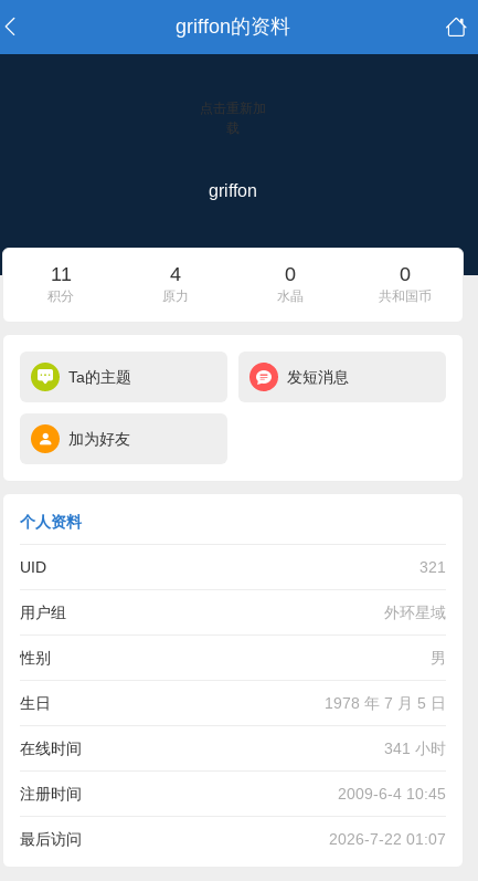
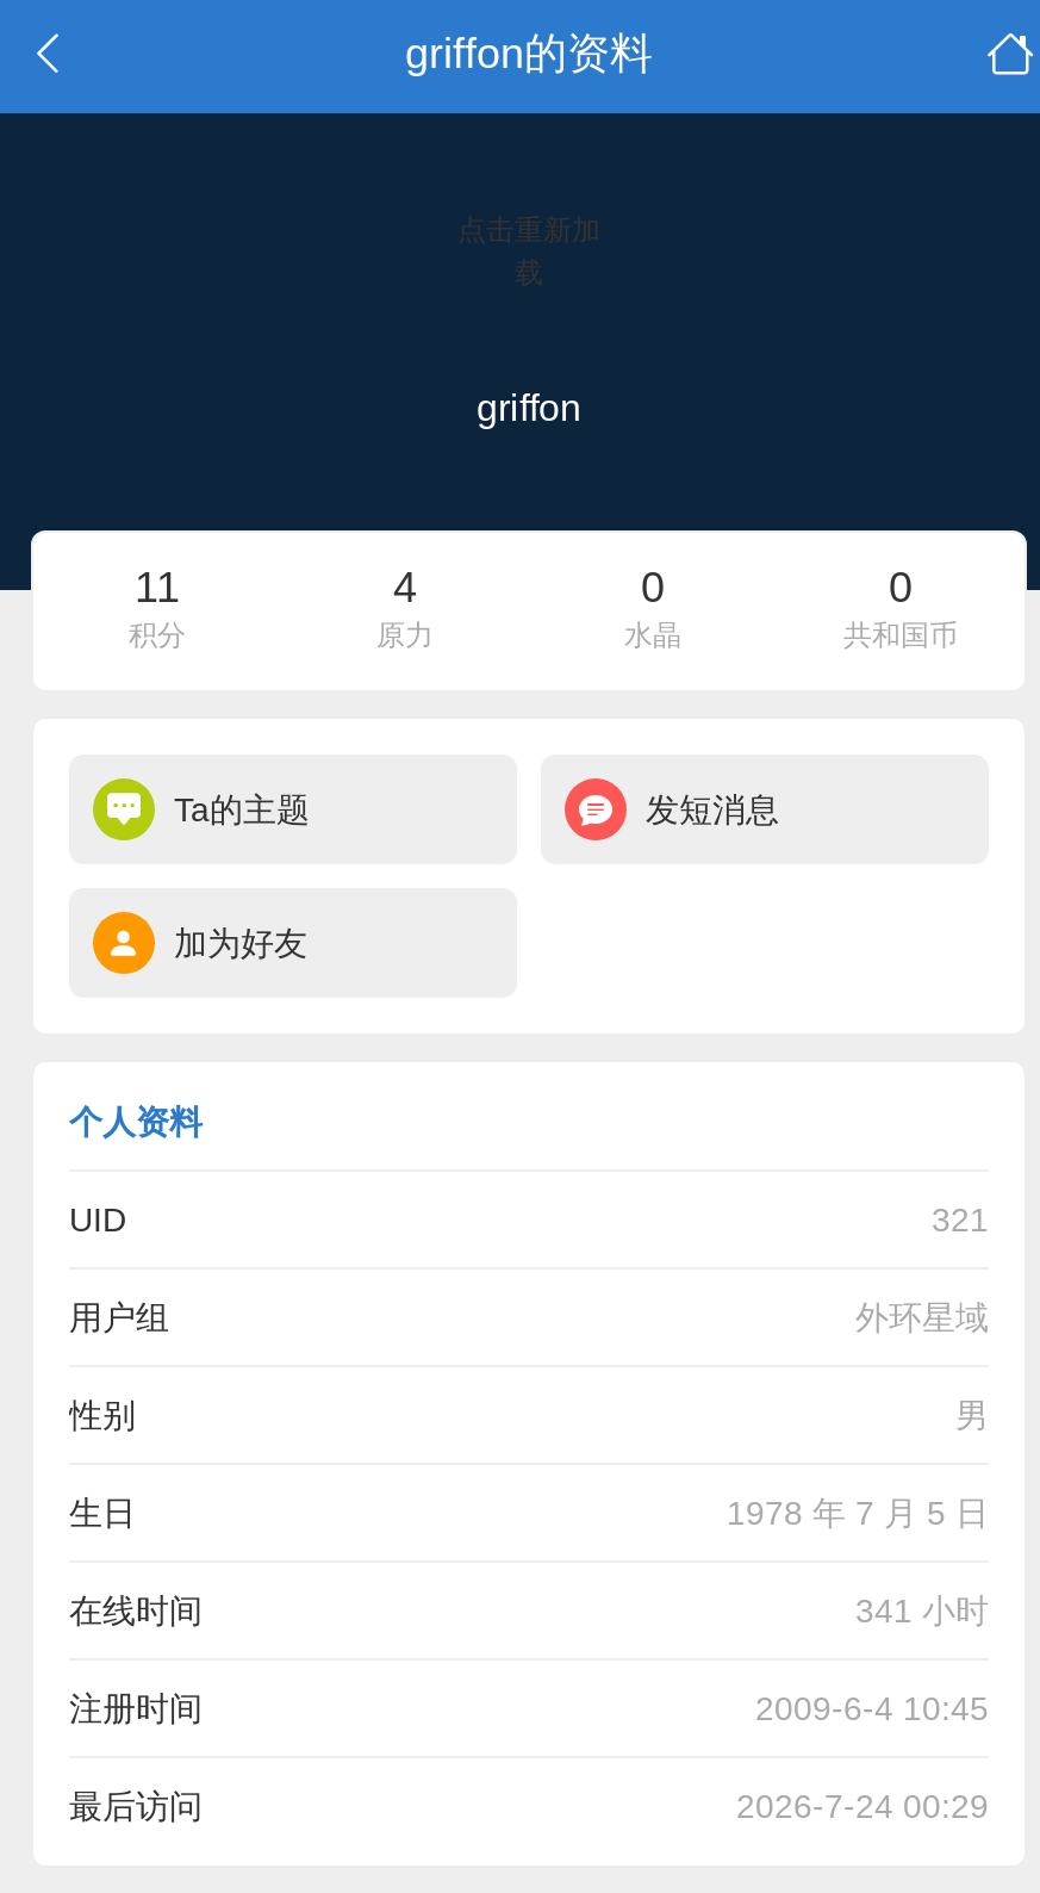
- 2026-7-22 01:07
+ 2026-7-24 00:29
